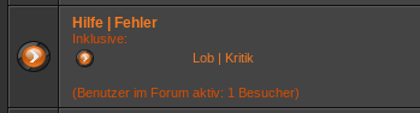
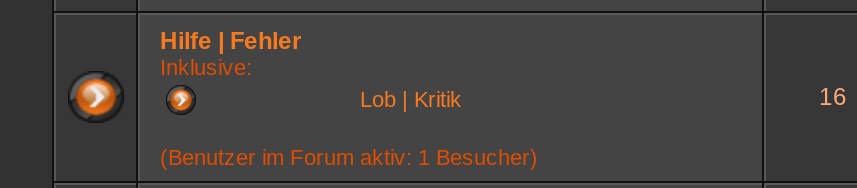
+ 16
